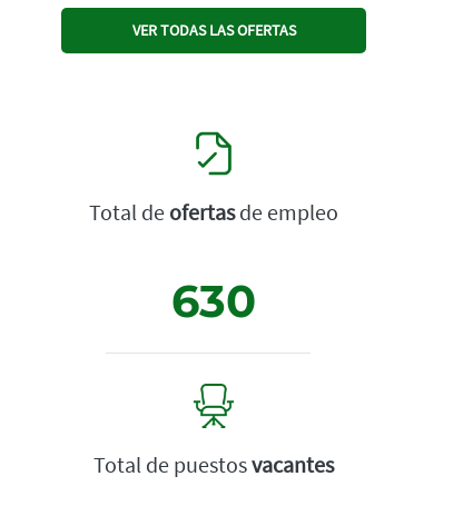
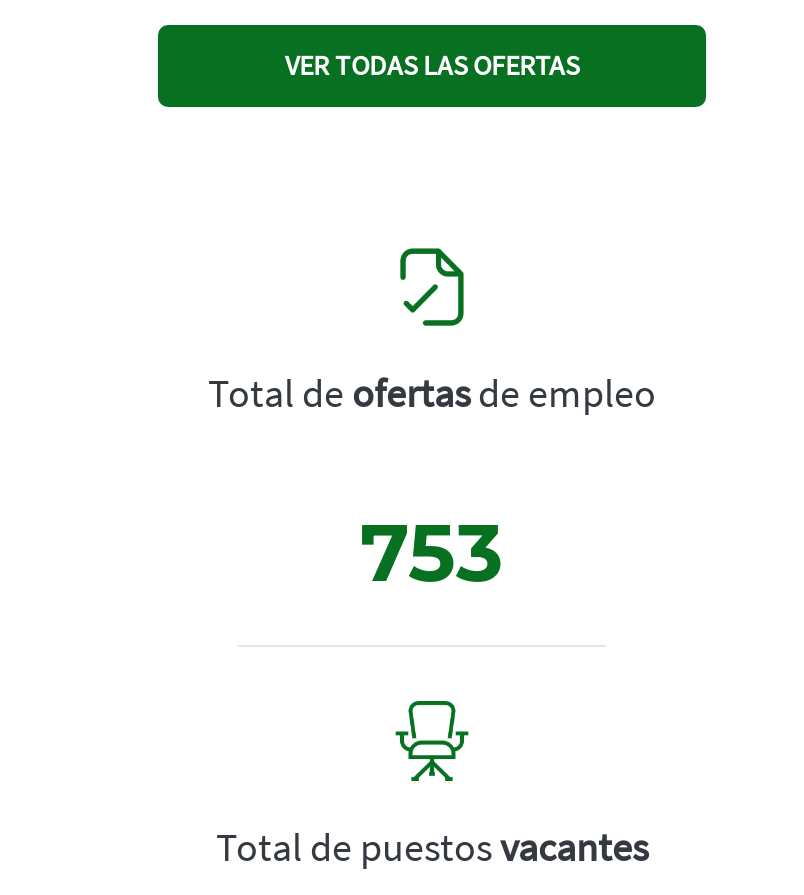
- 630
+ 753
